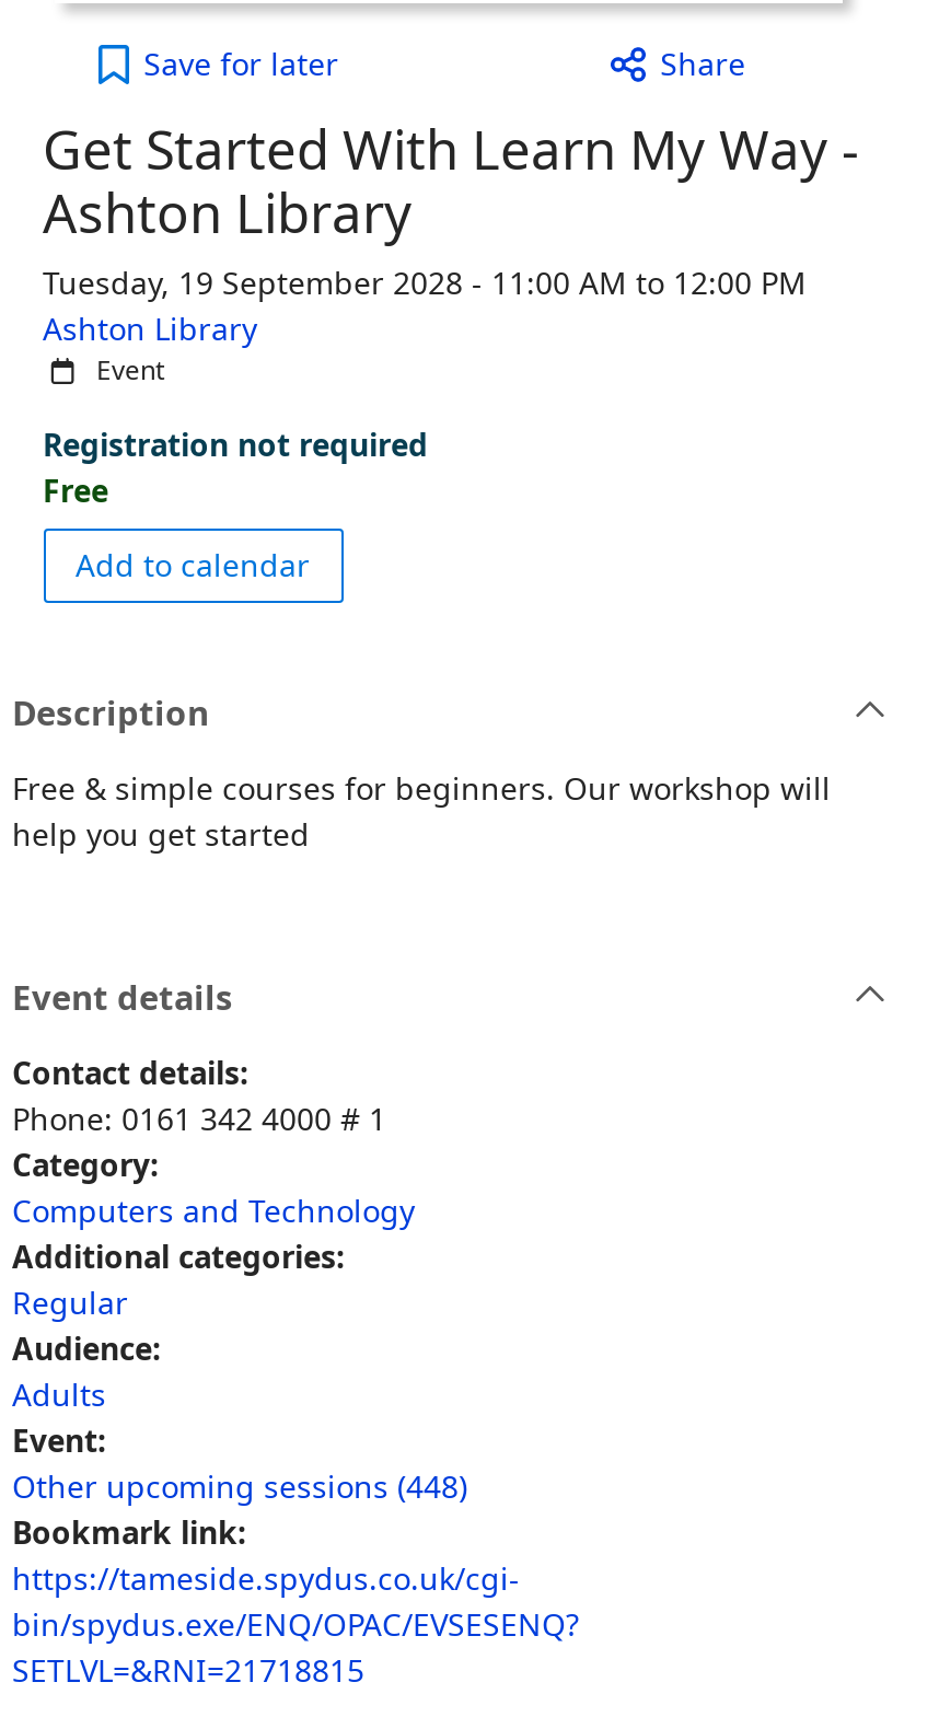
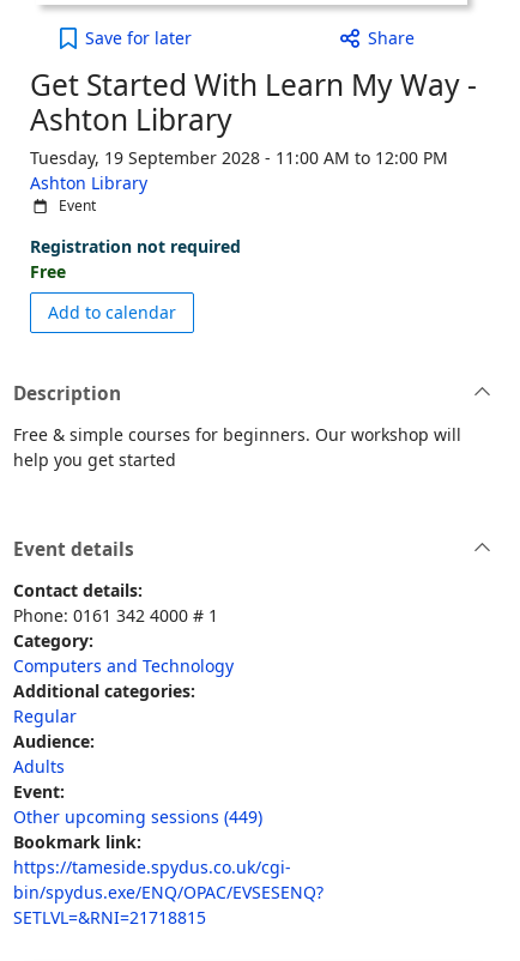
- Other upcoming sessions (448)
+ Other upcoming sessions (449)
